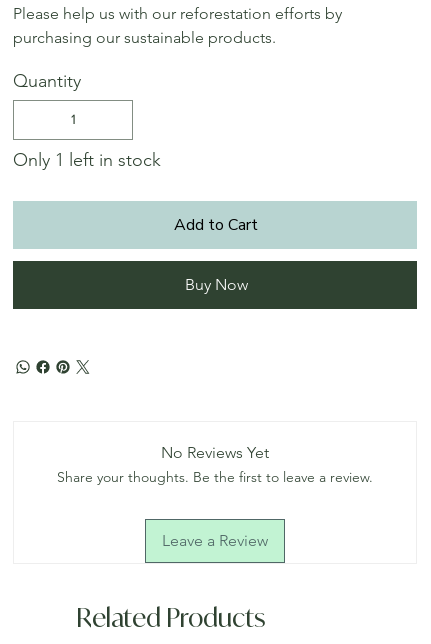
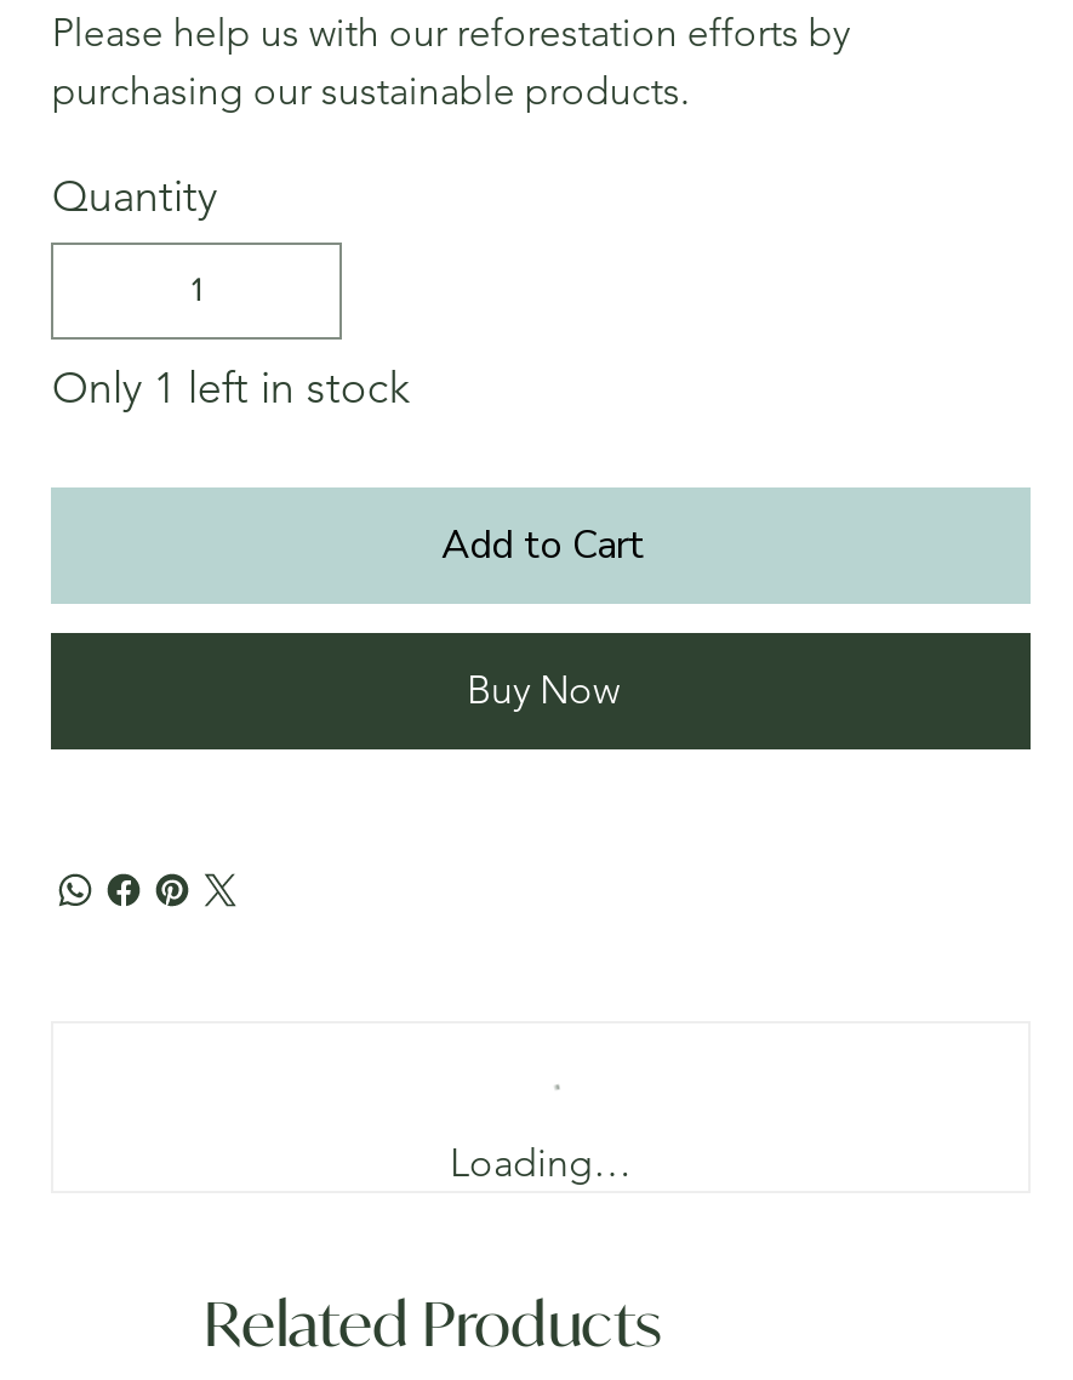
- No Reviews Yet
- Share your thoughts. Be the first to leave a review.
- Leave a Review
+ Loading…
